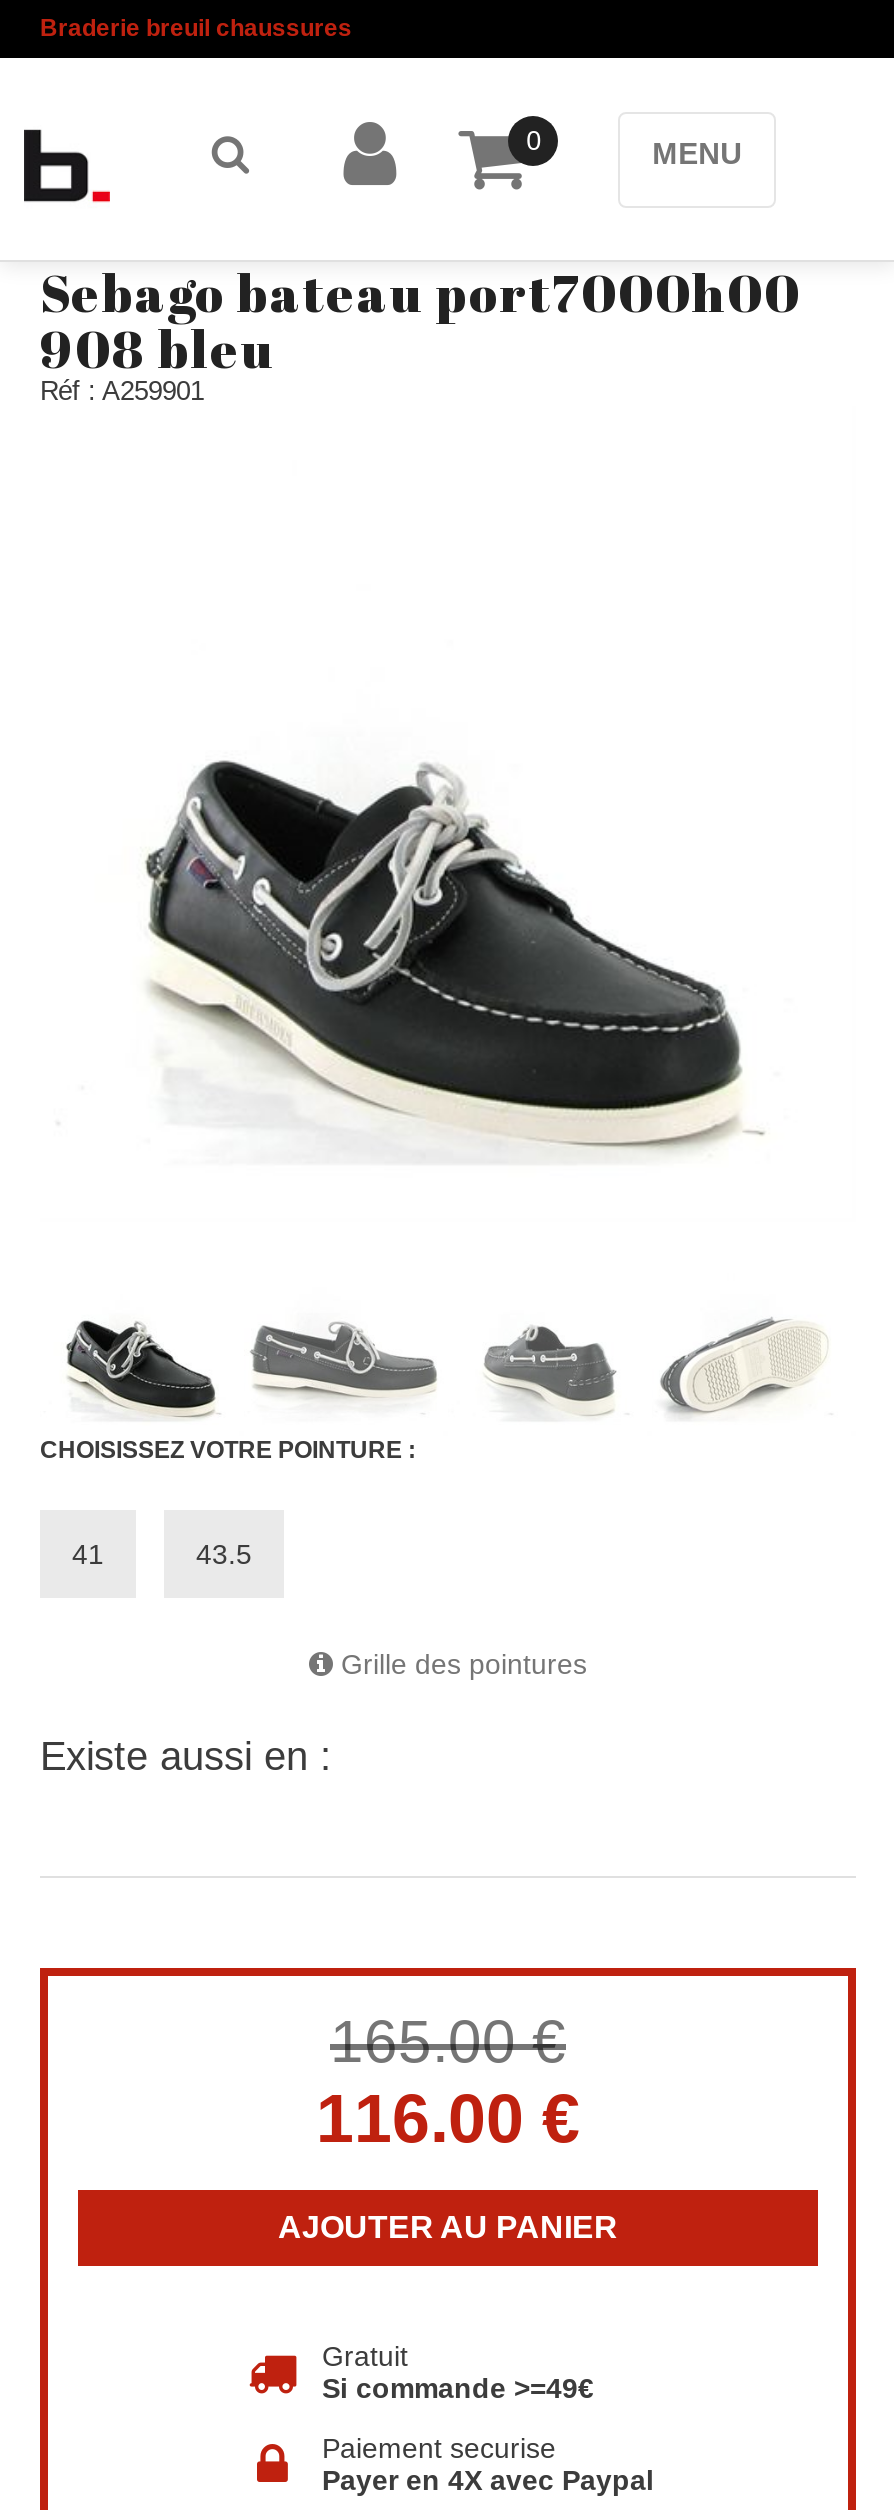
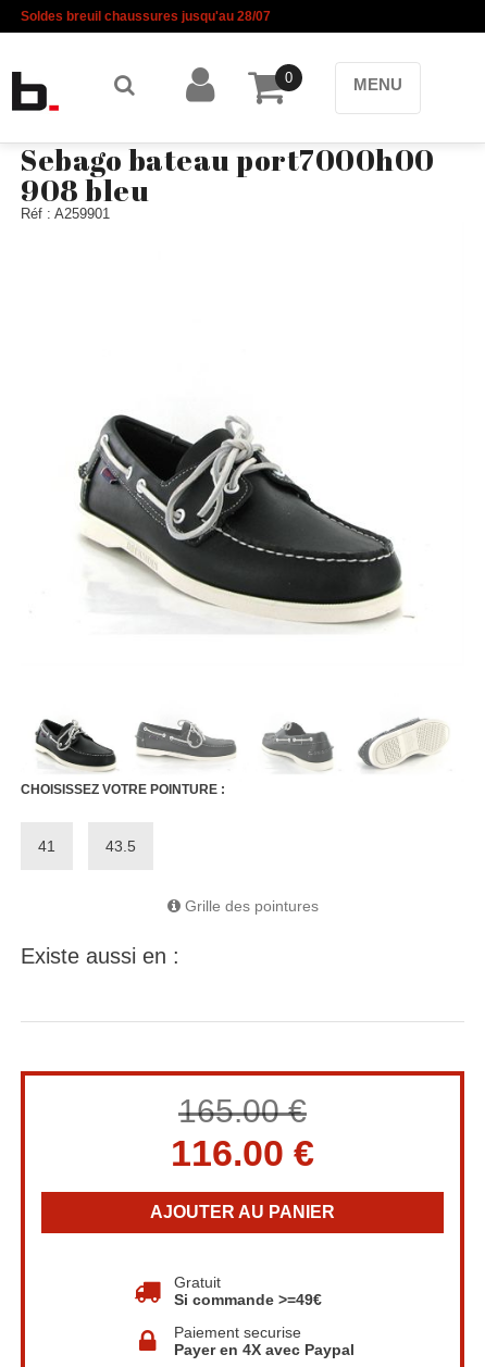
- Braderie breuil chaussures
+ Soldes breuil chaussures jusqu'au 28/07
